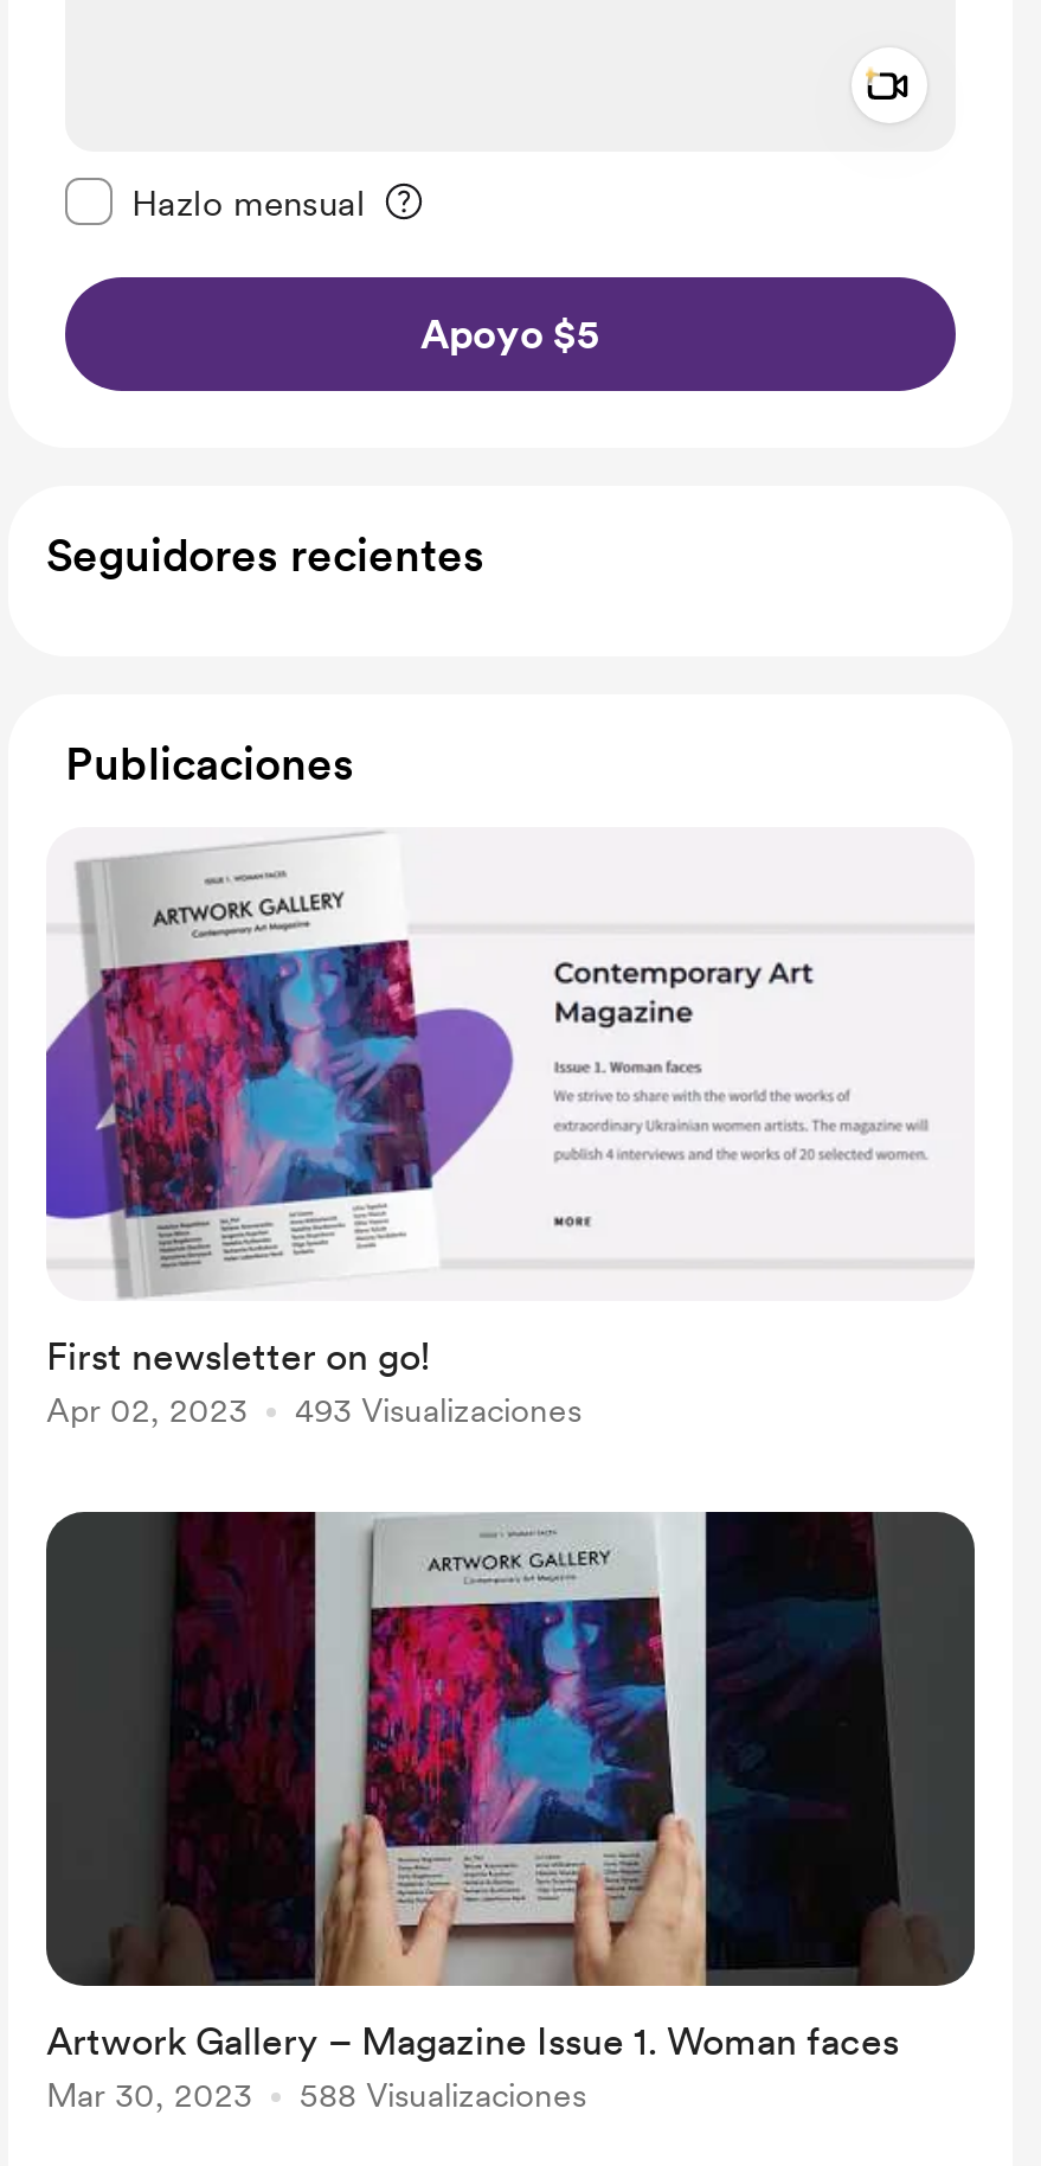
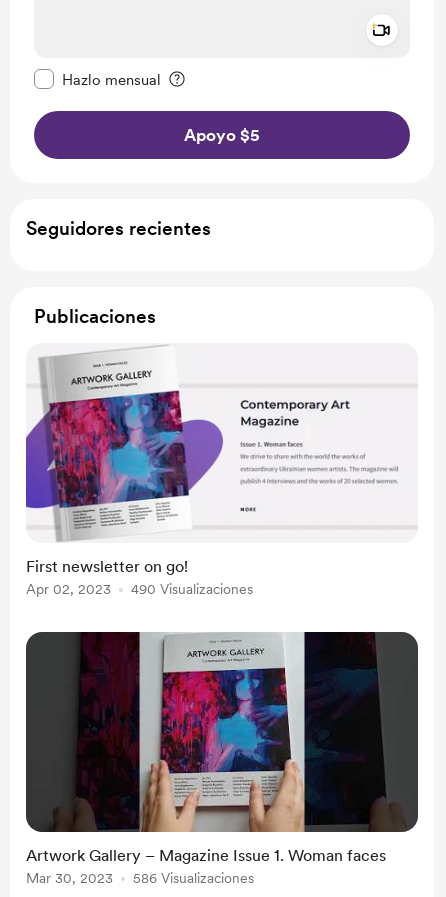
- 493 Visualizaciones
+ 490 Visualizaciones

- 588 Visualizaciones
+ 586 Visualizaciones
